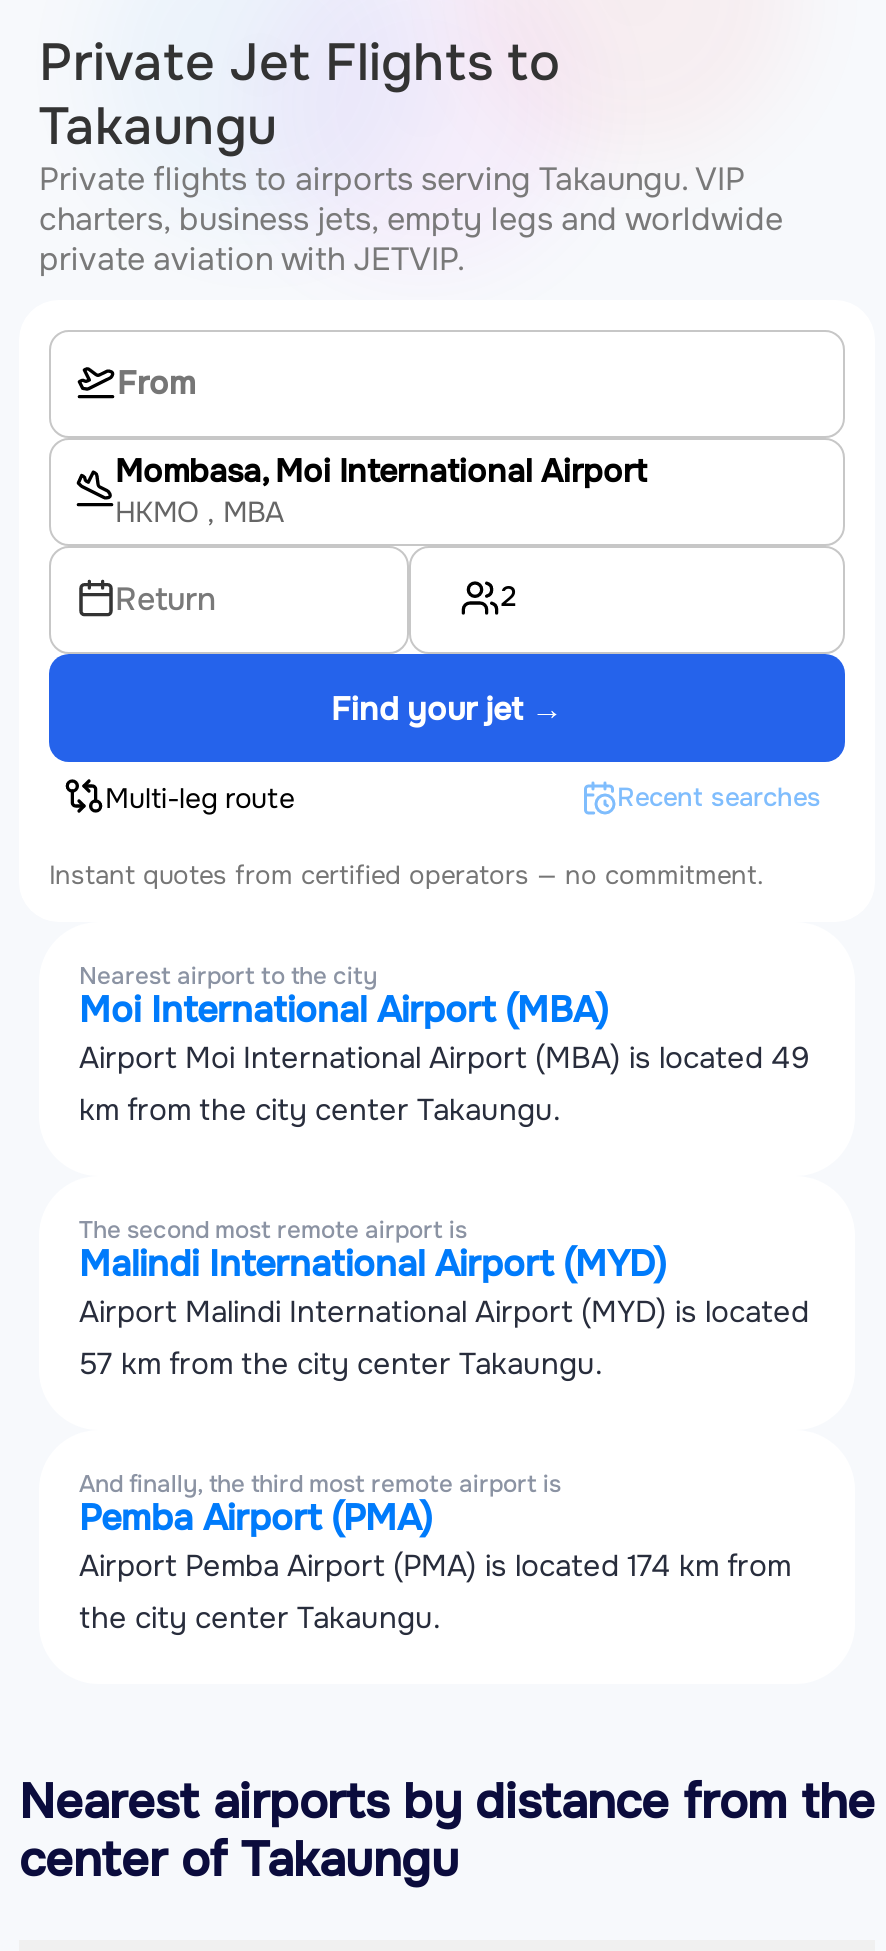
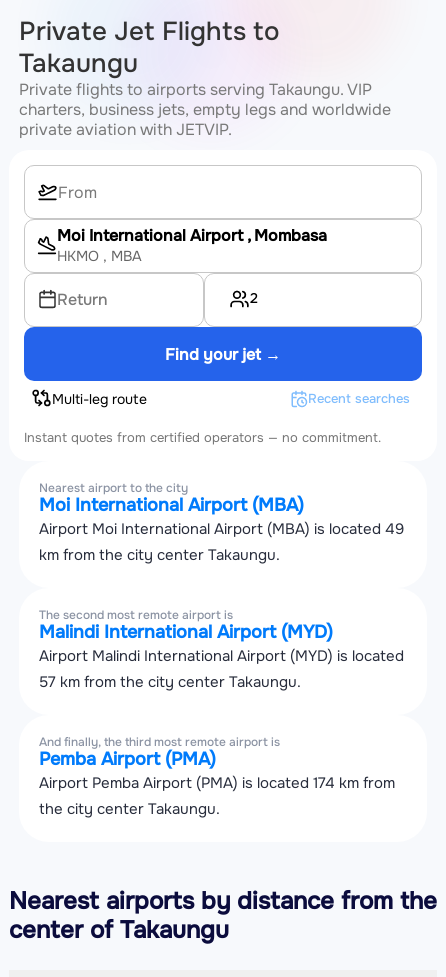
- Mombasa, Moi International Airport
+ Moi International Airport, Mombasa
